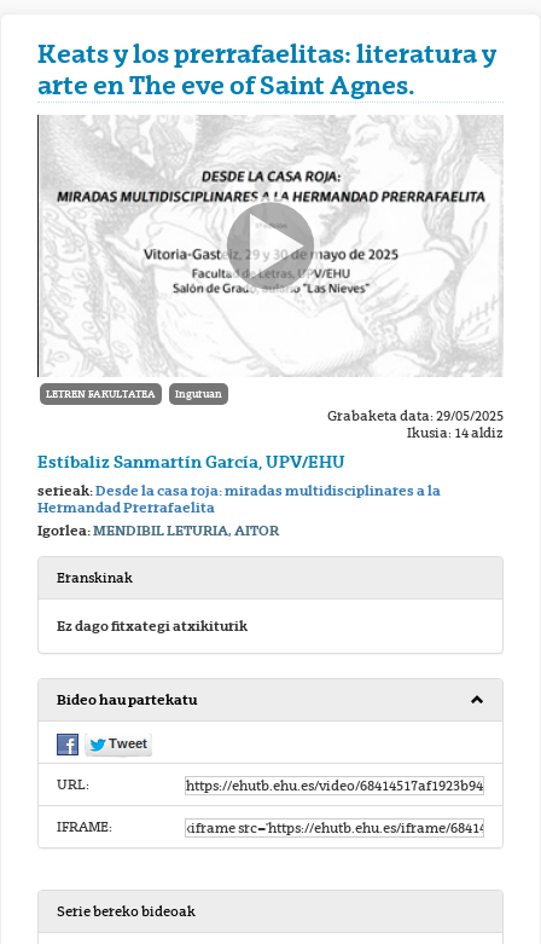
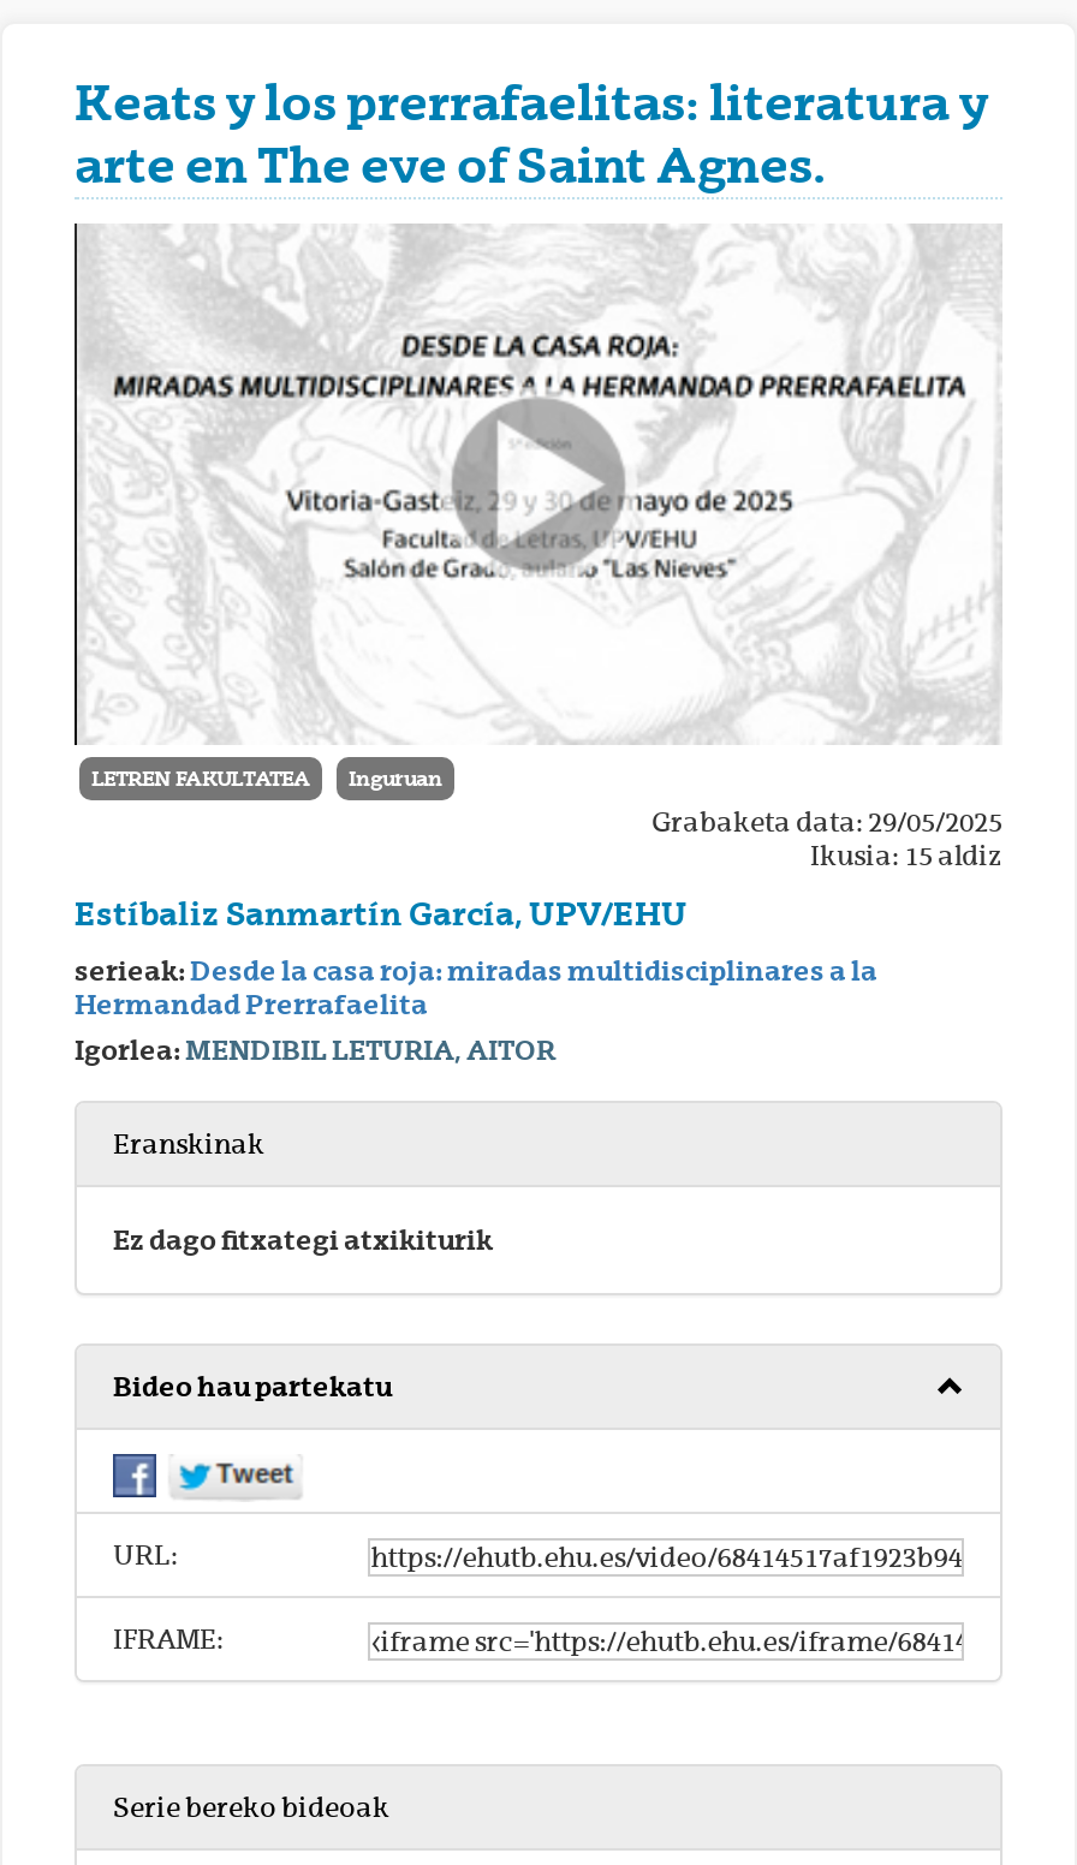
- Ikusia: 14 aldiz
+ Ikusia: 15 aldiz
